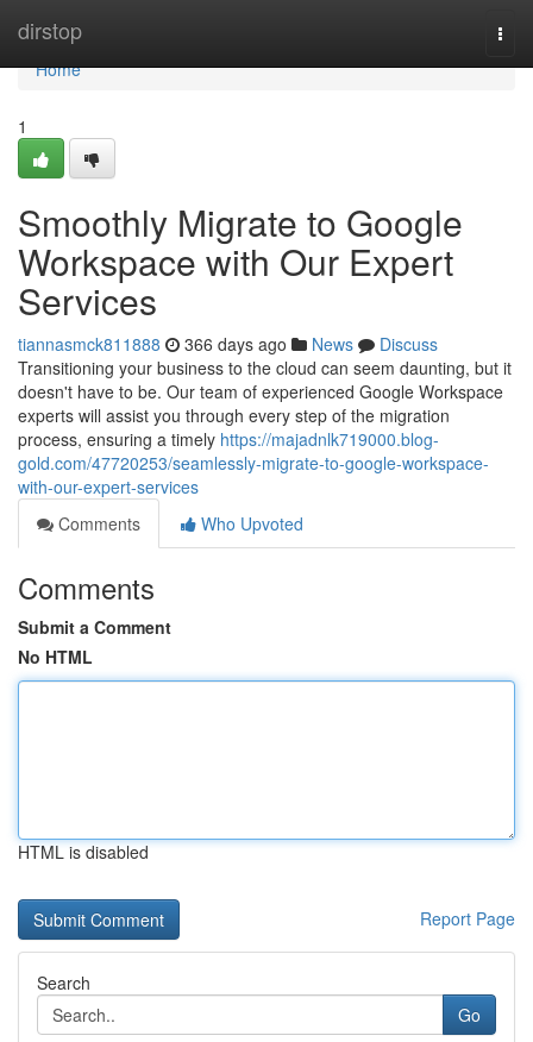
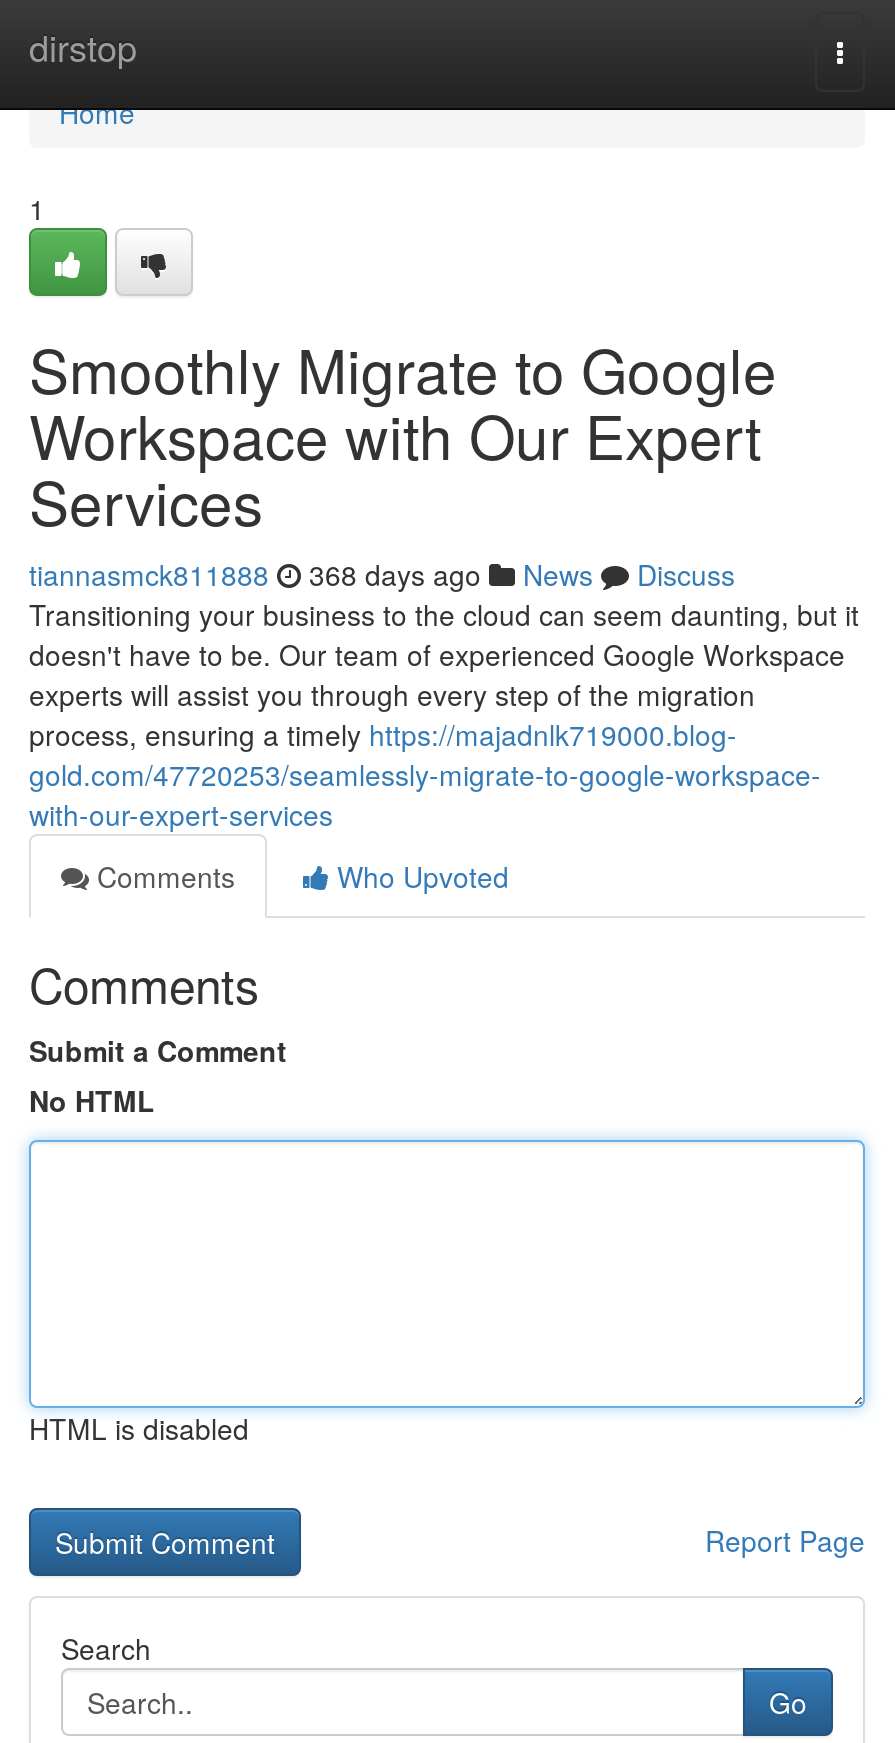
- tiannasmck811888 366 days ago News Discuss
+ tiannasmck811888 368 days ago News Discuss
